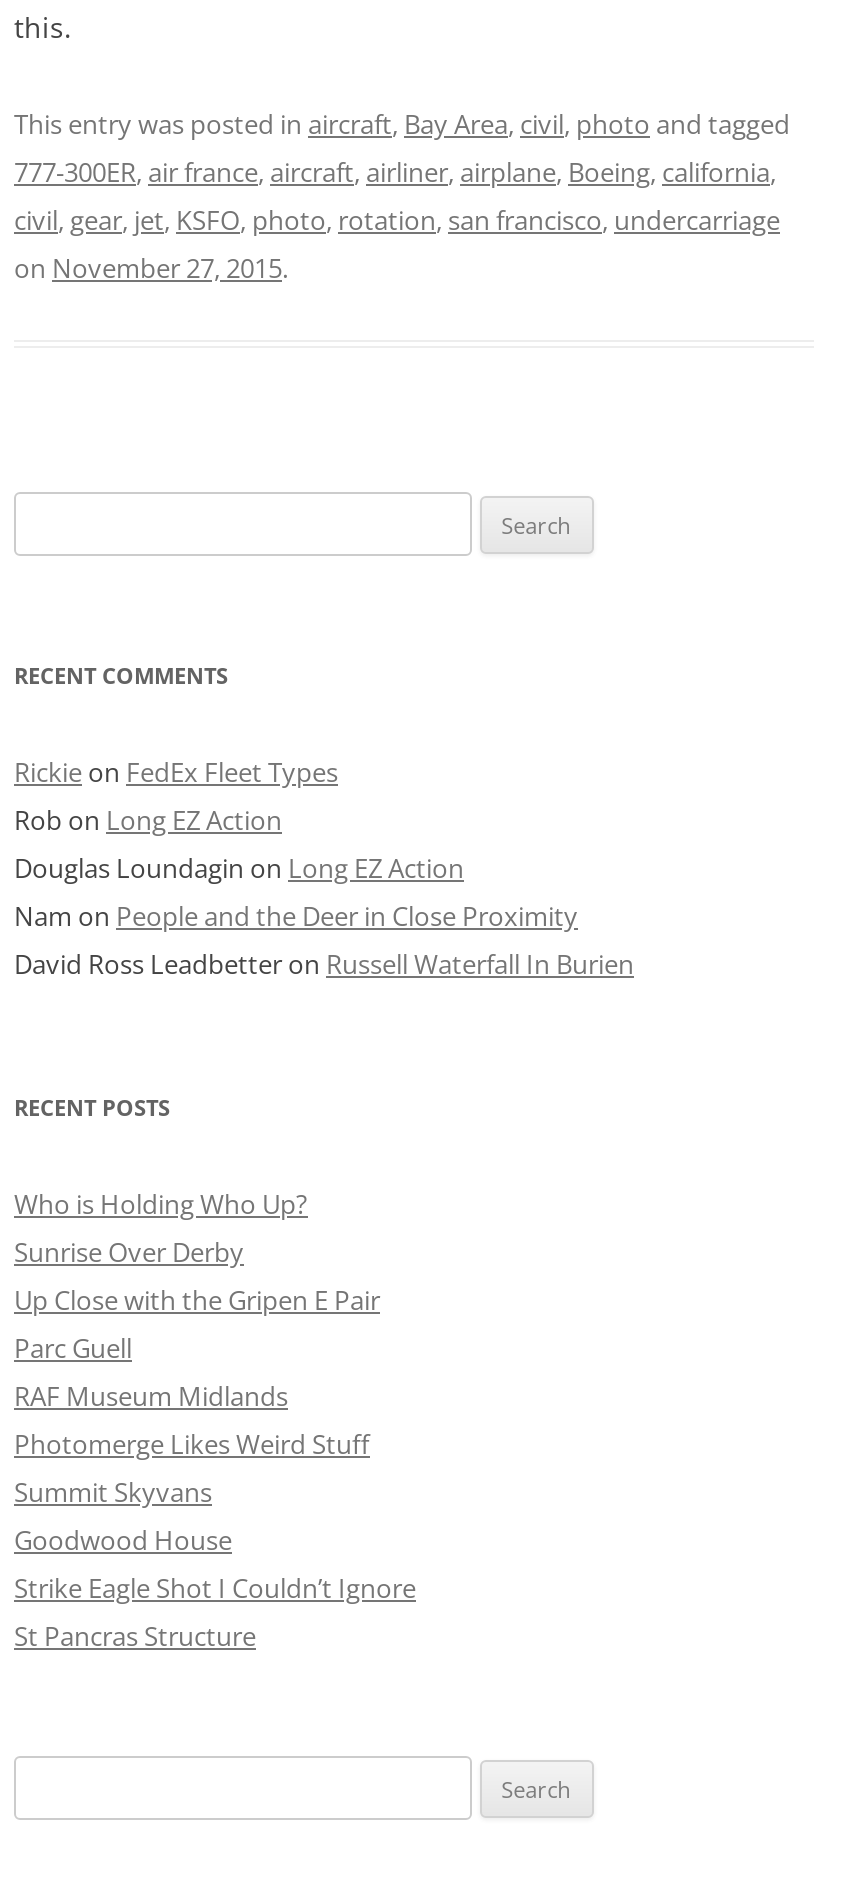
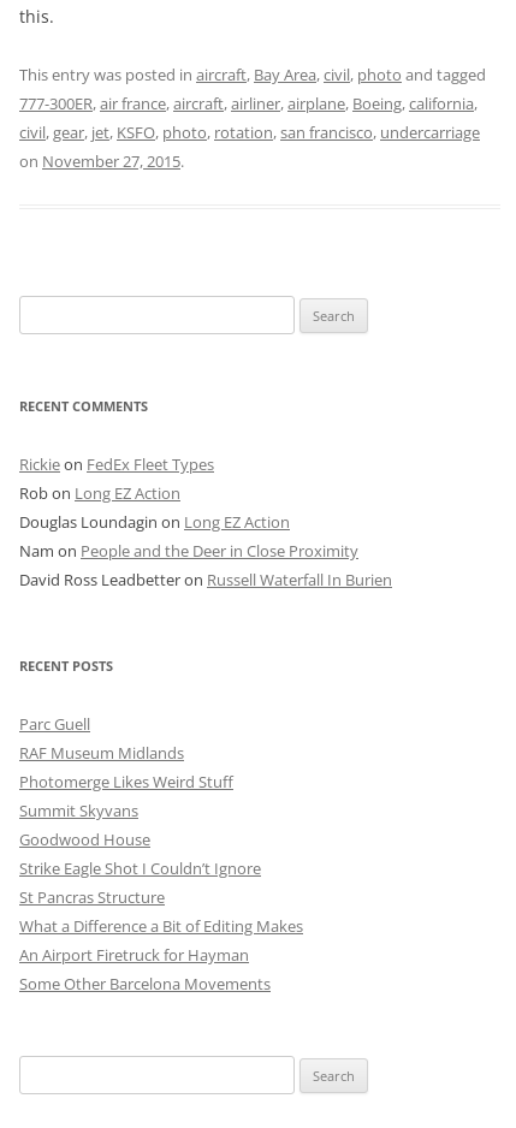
- Who is Holding Who Up?
- Sunrise Over Derby
- Up Close with the Gripen E Pair

moved up: Parc Guell | RAF Museum Midlands | Photomerge Likes Weird Stuff | Summit Skyvans | Goodwood House | Strike Eagle Shot I Couldn’t Ignore | St Pancras Structure

+ What a Difference a Bit of Editing Makes
+ An Airport Firetruck for Hayman
+ Some Other Barcelona Movements
